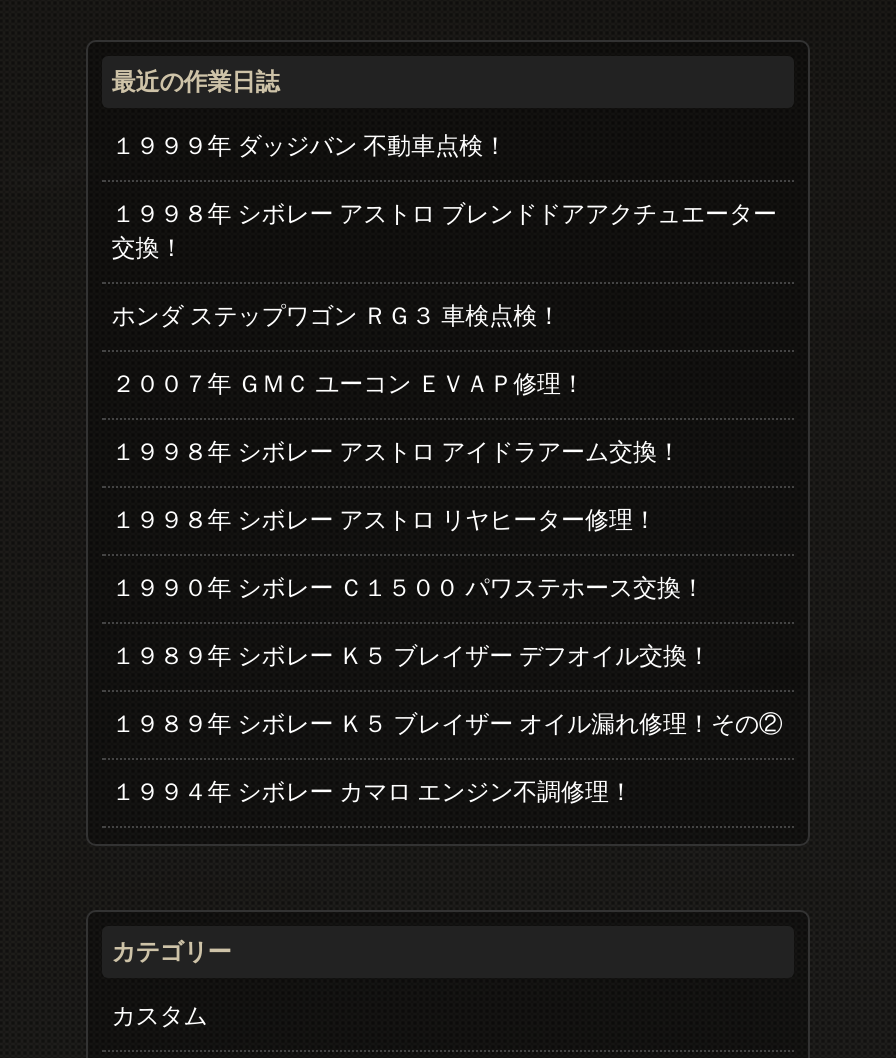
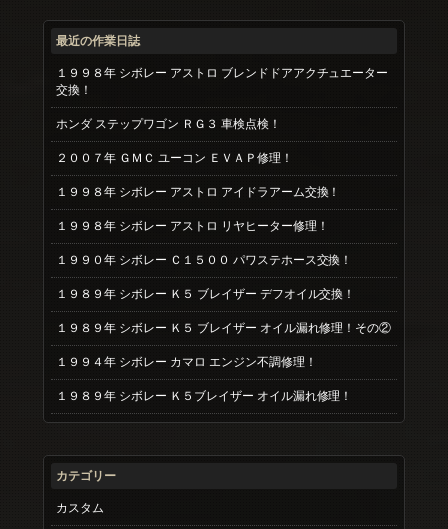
- １９９９年 ダッジバン 不動車点検！

moved up: １９９８年 シボレー アストロ ブレンドドアアクチュエーター | 交換！ | ホンダ ステップワゴン ＲＧ３ 車検点検！ | ... | １９８９年 シボレー Ｋ５ ブレイザー デフオイル交換！ | １９９４年 シボレー カマロ エンジン不調修理！

+ １９８９年 シボレー Ｋ５ブレイザー オイル漏れ修理！
